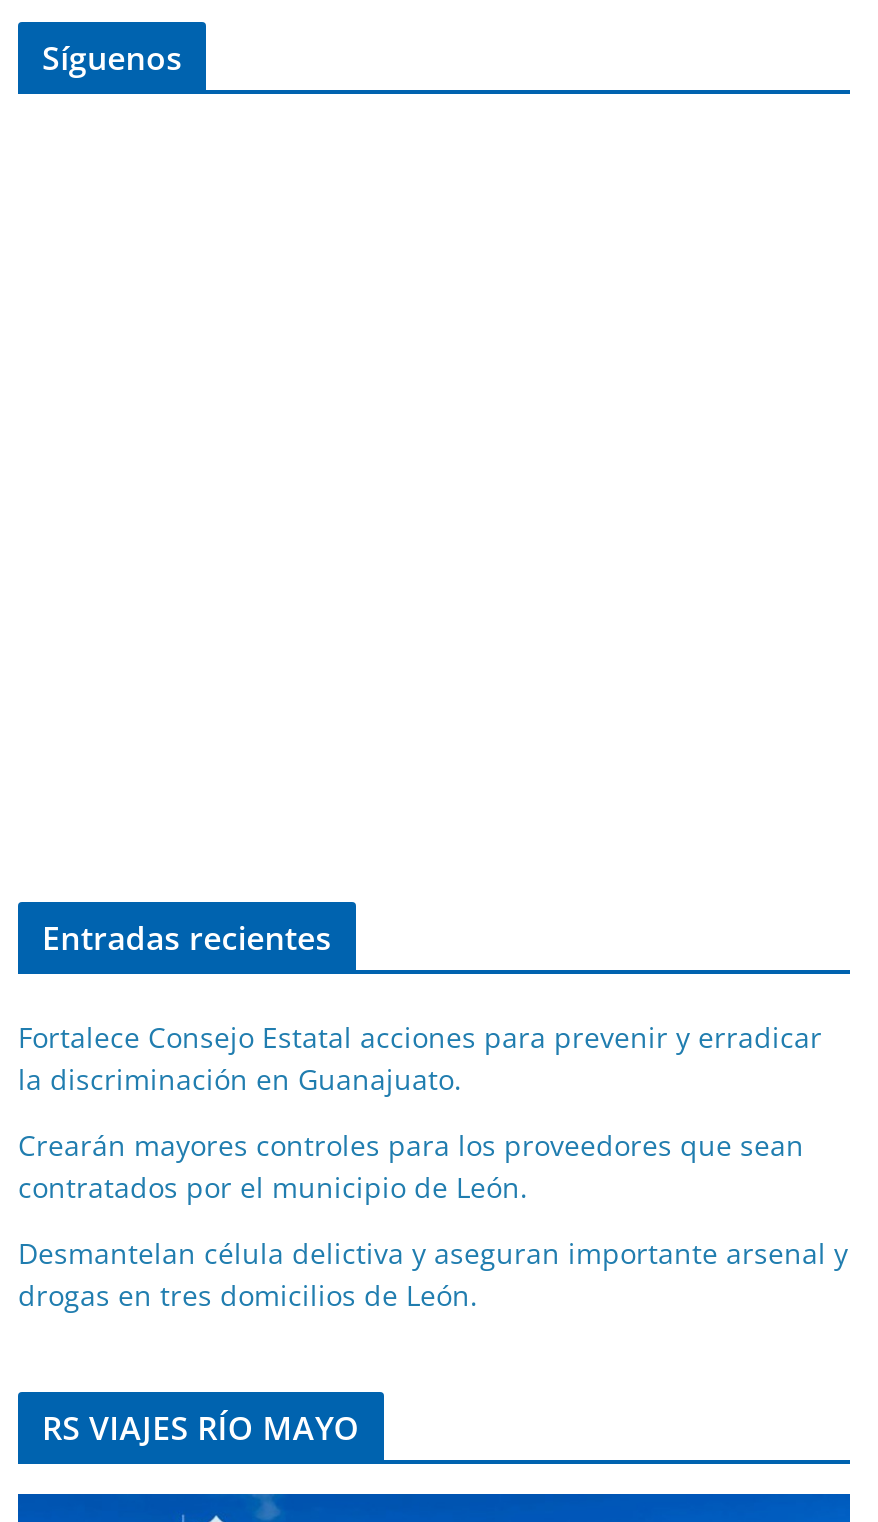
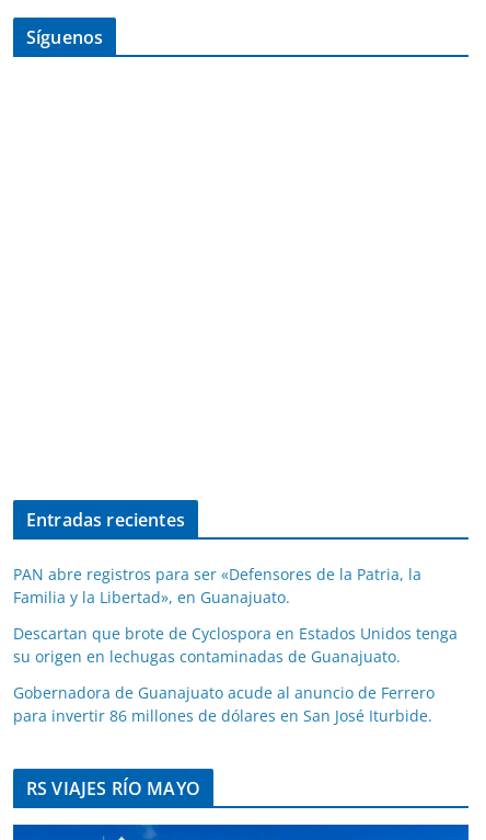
- Fortalece Consejo Estatal acciones para prevenir y erradicar
- la discriminación en Guanajuato.
+ PAN abre registros para ser «Defensores de la Patria, la
+ Familia y la Libertad», en Guanajuato.

- Crearán mayores controles para los proveedores que sean
- contratados por el municipio de León.
+ Descartan que brote de Cyclospora en Estados Unidos tenga
+ su origen en lechugas contaminadas de Guanajuato.

- Desmantelan célula delictiva y aseguran importante arsenal y
- drogas en tres domicilios de León.
+ Gobernadora de Guanajuato acude al anuncio de Ferrero
+ para invertir 86 millones de dólares en San José Iturbide.
